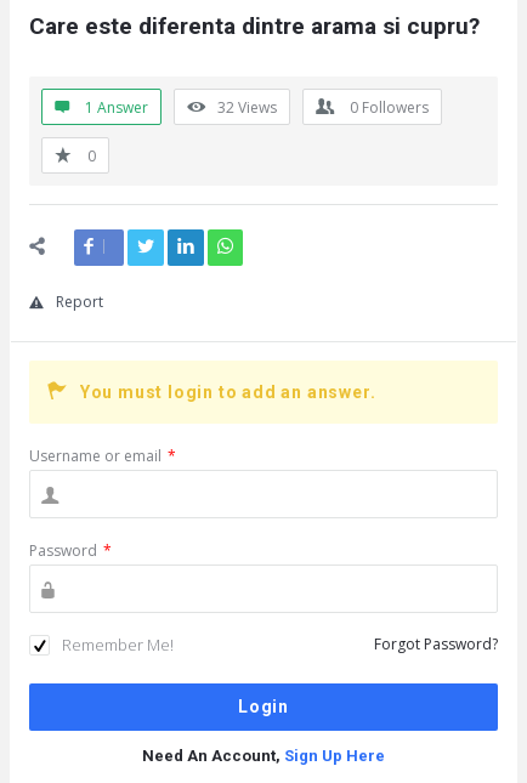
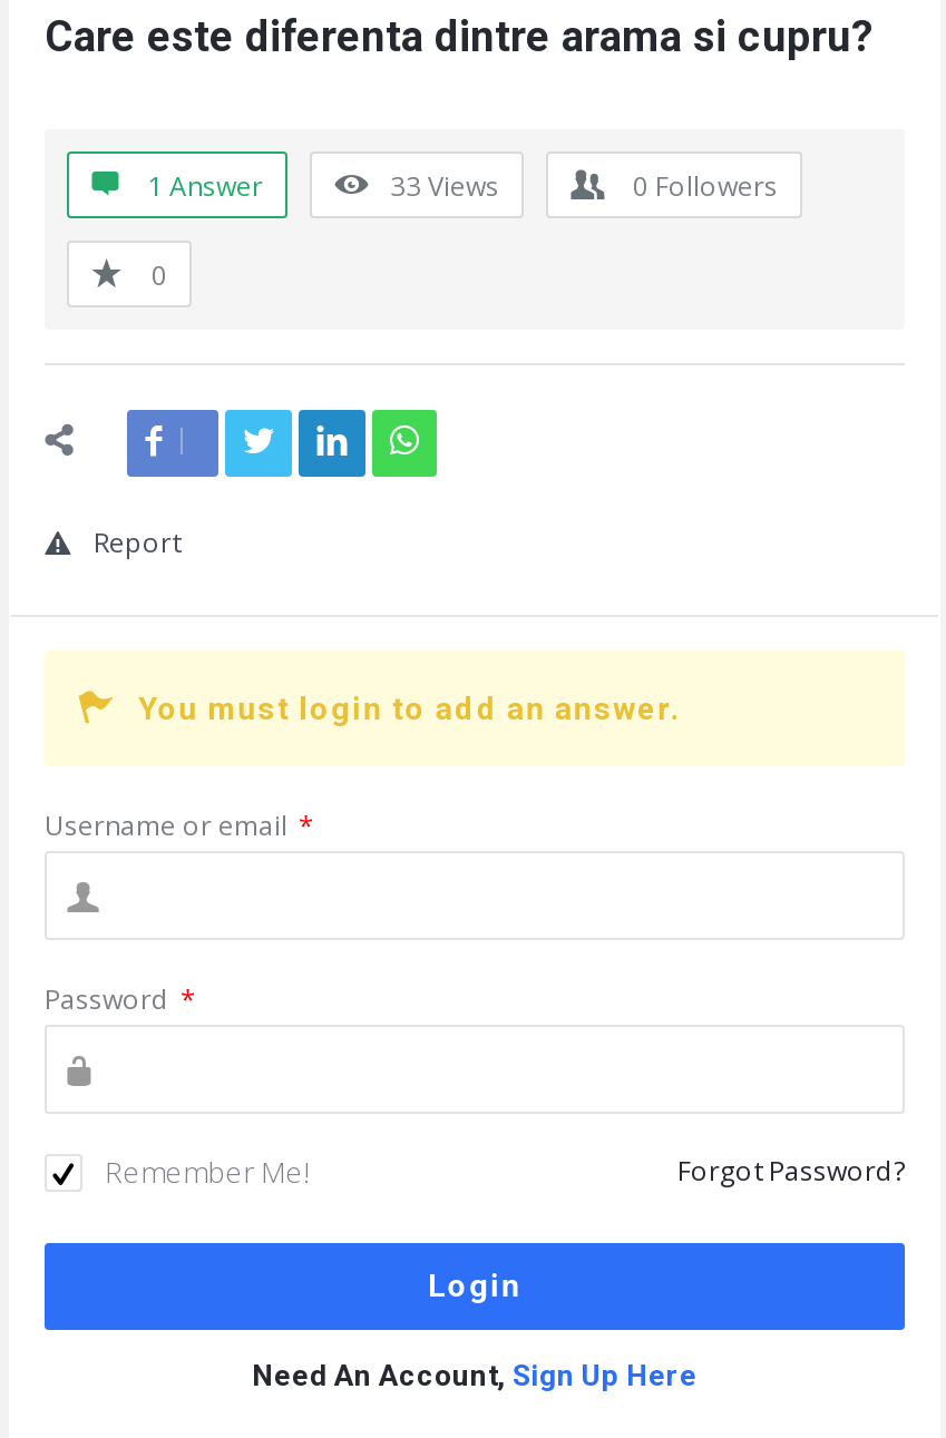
- 32 Views
+ 33 Views
